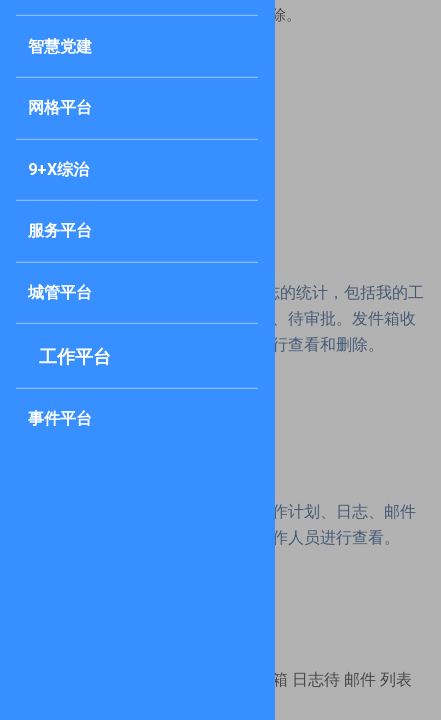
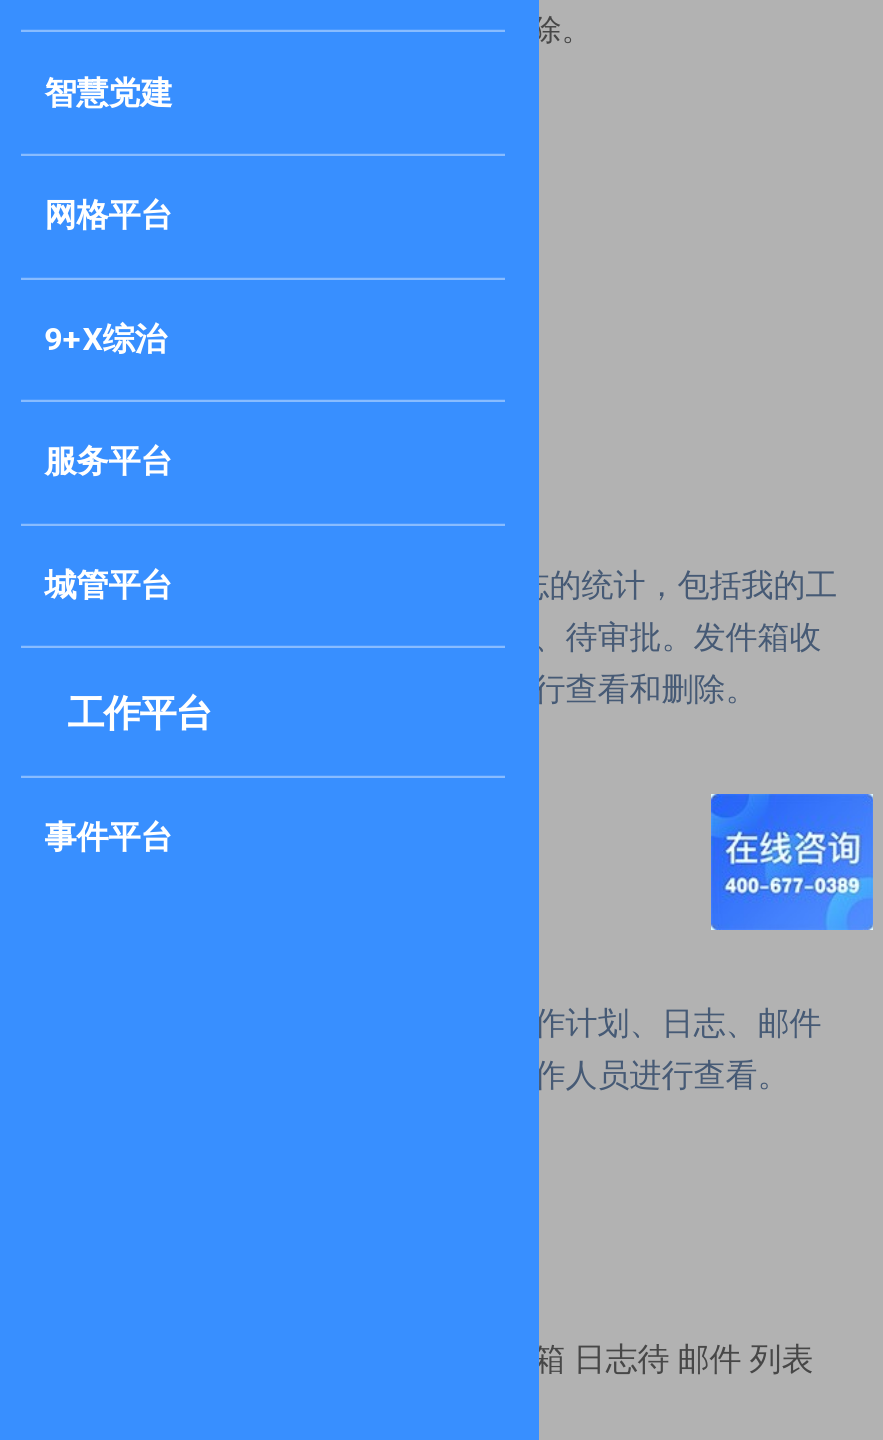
+ [image]
